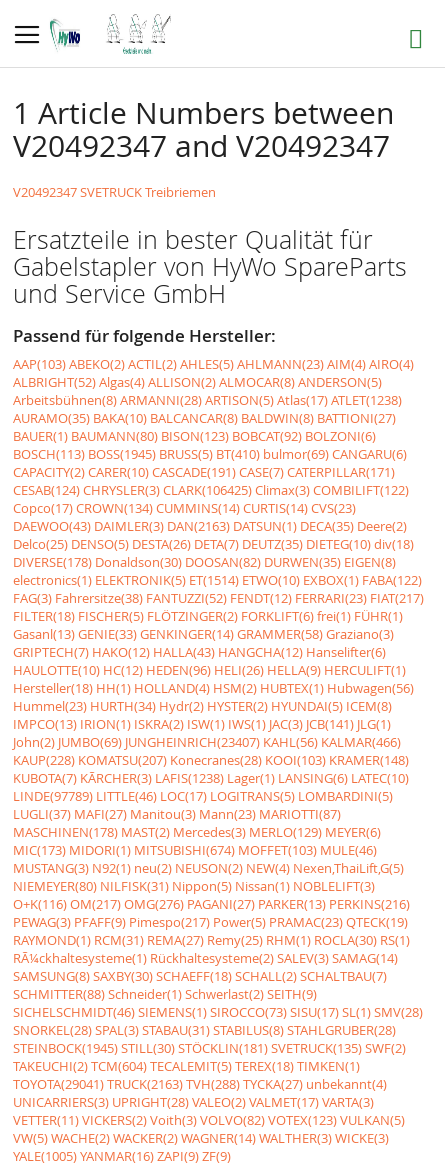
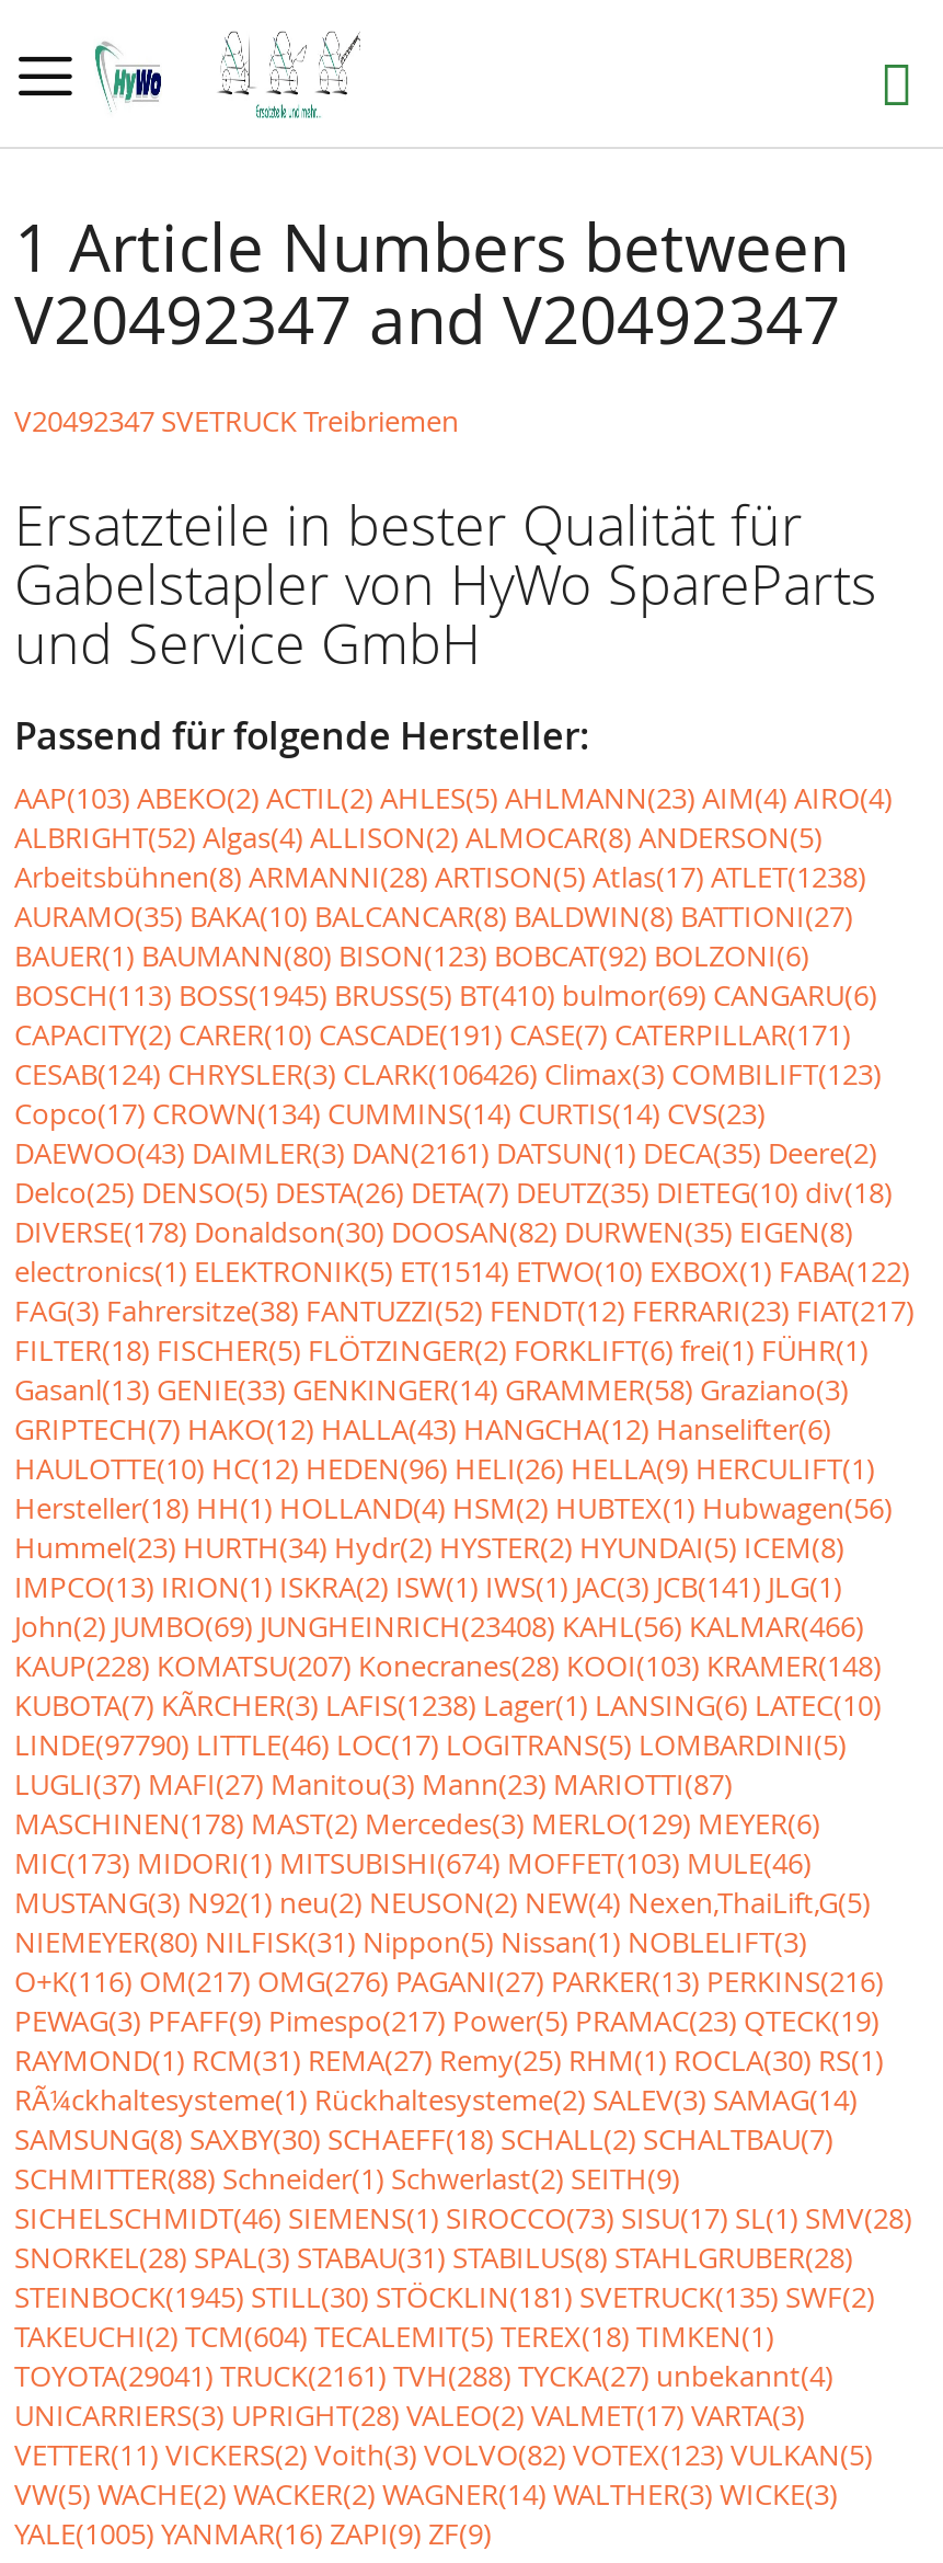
- CESAB(124) CHRYSLER(3) CLARK(106425) Climax(3) COMBILIFT(122)
+ CESAB(124) CHRYSLER(3) CLARK(106426) Climax(3) COMBILIFT(123)

- DAEWOO(43) DAIMLER(3) DAN(2163) DATSUN(1) DECA(35) Deere(2)
+ DAEWOO(43) DAIMLER(3) DAN(2161) DATSUN(1) DECA(35) Deere(2)

- John(2) JUMBO(69) JUNGHEINRICH(23407) KAHL(56) KALMAR(466)
+ John(2) JUMBO(69) JUNGHEINRICH(23408) KAHL(56) KALMAR(466)

- LINDE(97789) LITTLE(46) LOC(17) LOGITRANS(5) LOMBARDINI(5)
+ LINDE(97790) LITTLE(46) LOC(17) LOGITRANS(5) LOMBARDINI(5)

- TOYOTA(29041) TRUCK(2163) TVH(288) TYCKA(27) unbekannt(4)
+ TOYOTA(29041) TRUCK(2161) TVH(288) TYCKA(27) unbekannt(4)
